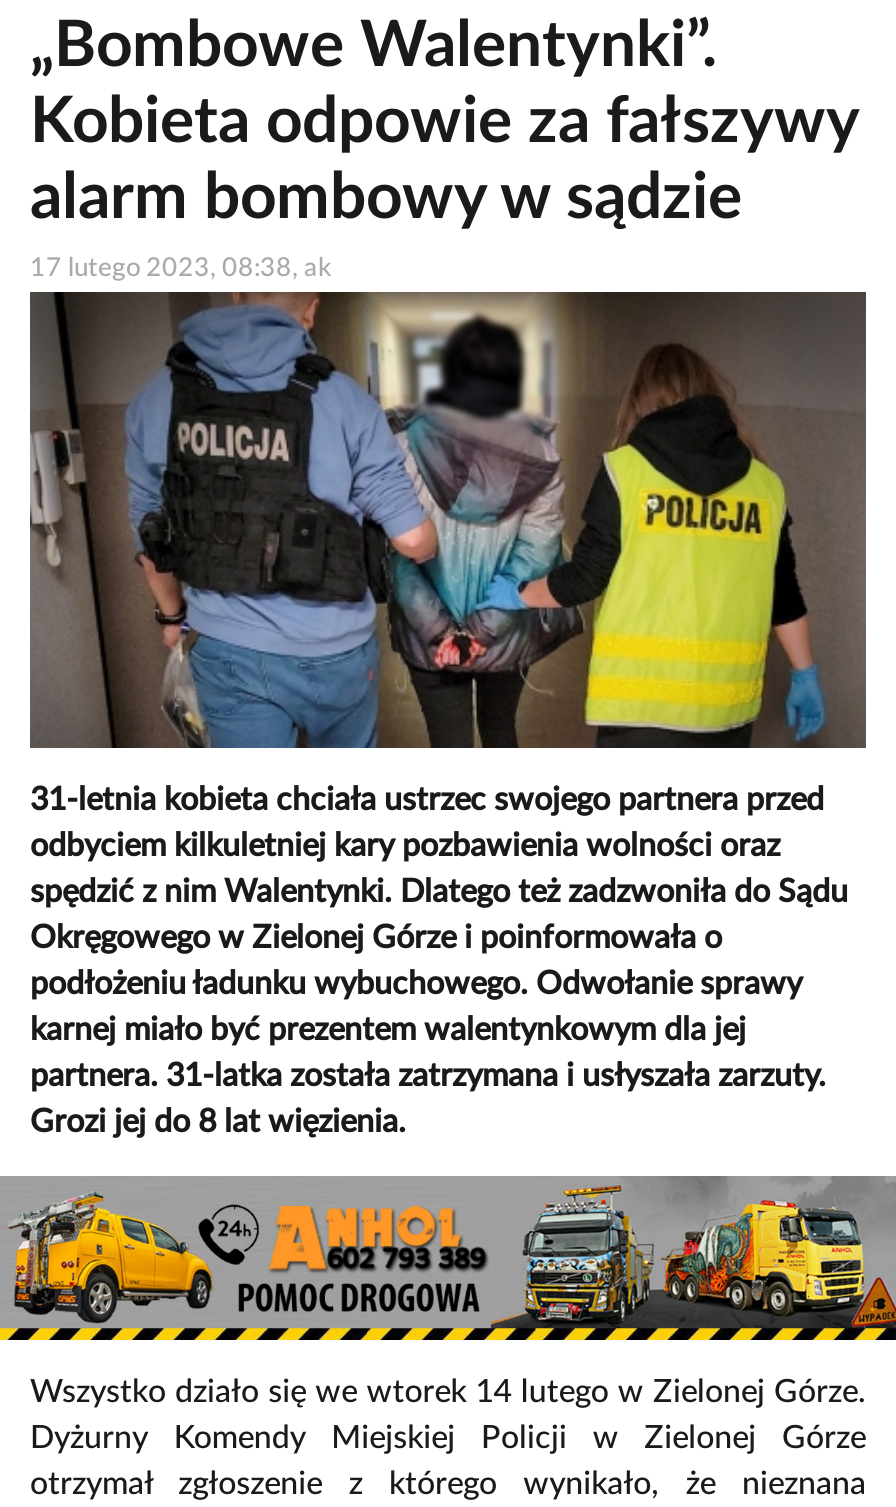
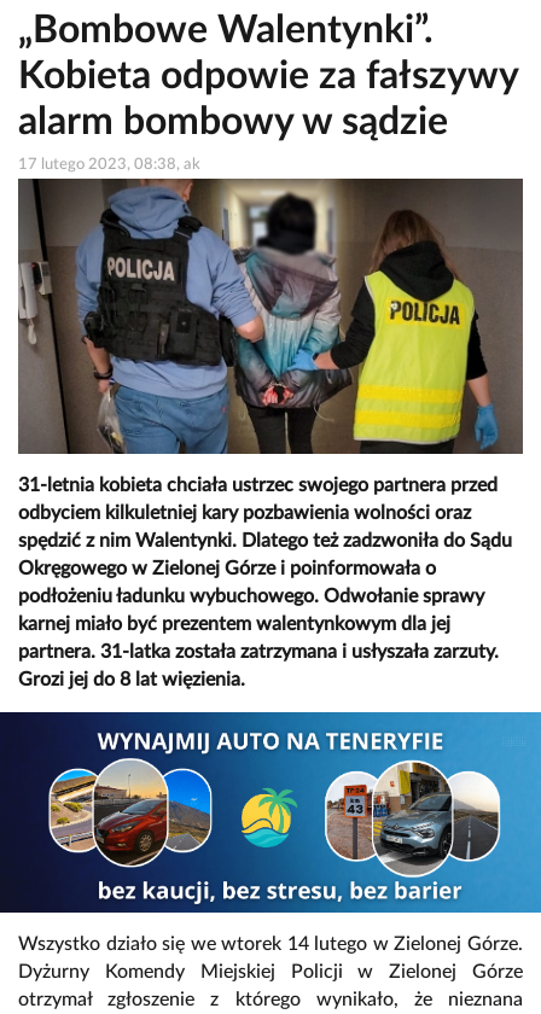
- [image]
+ [image]
